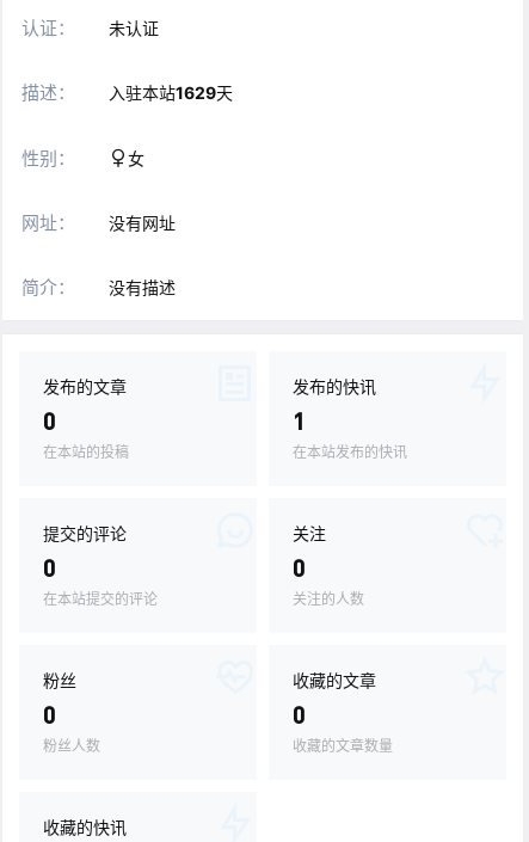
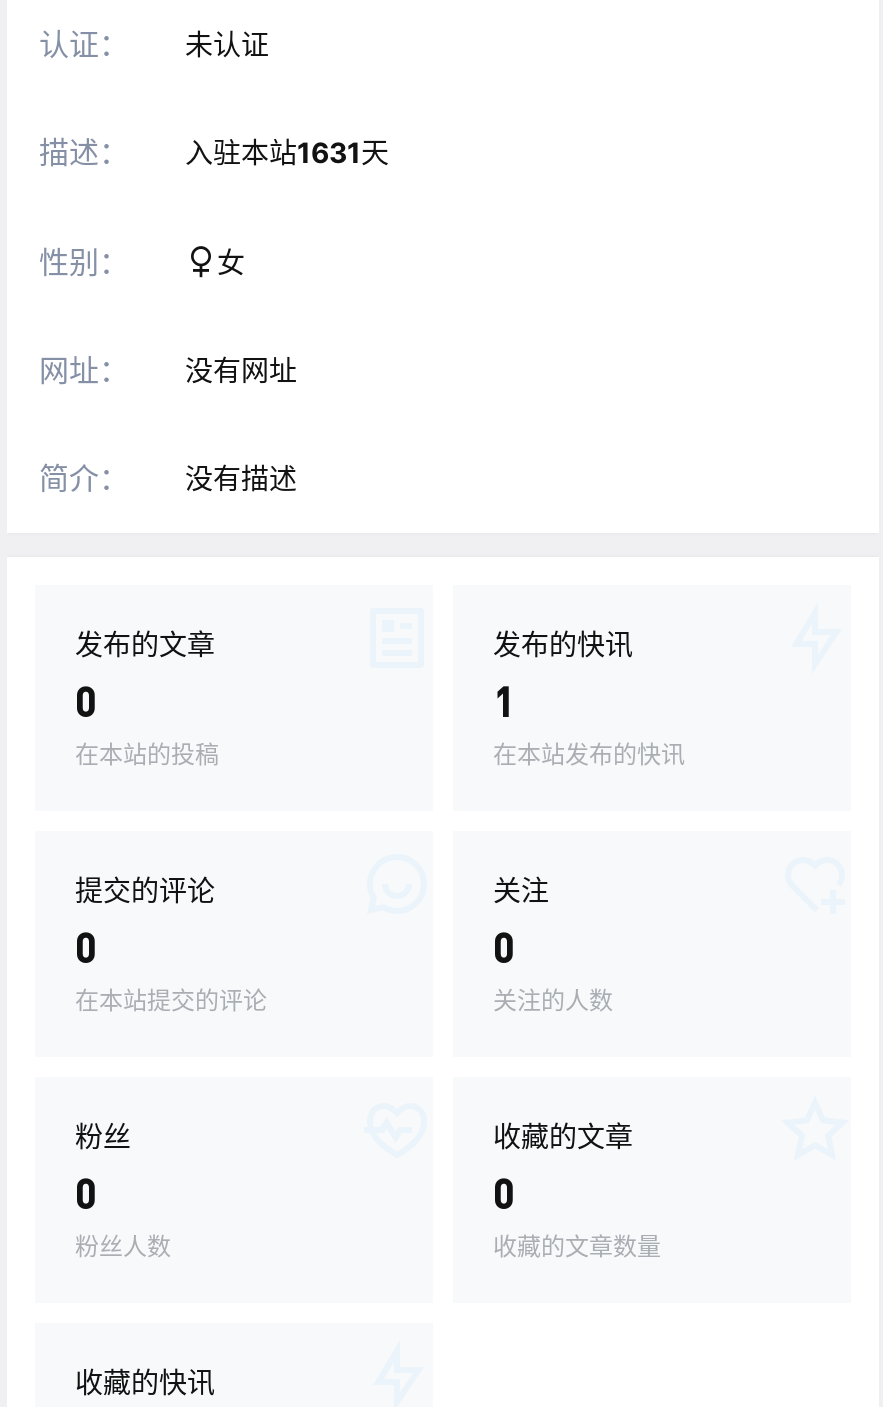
- 描述： 入驻本站1629天
+ 描述： 入驻本站1631天
